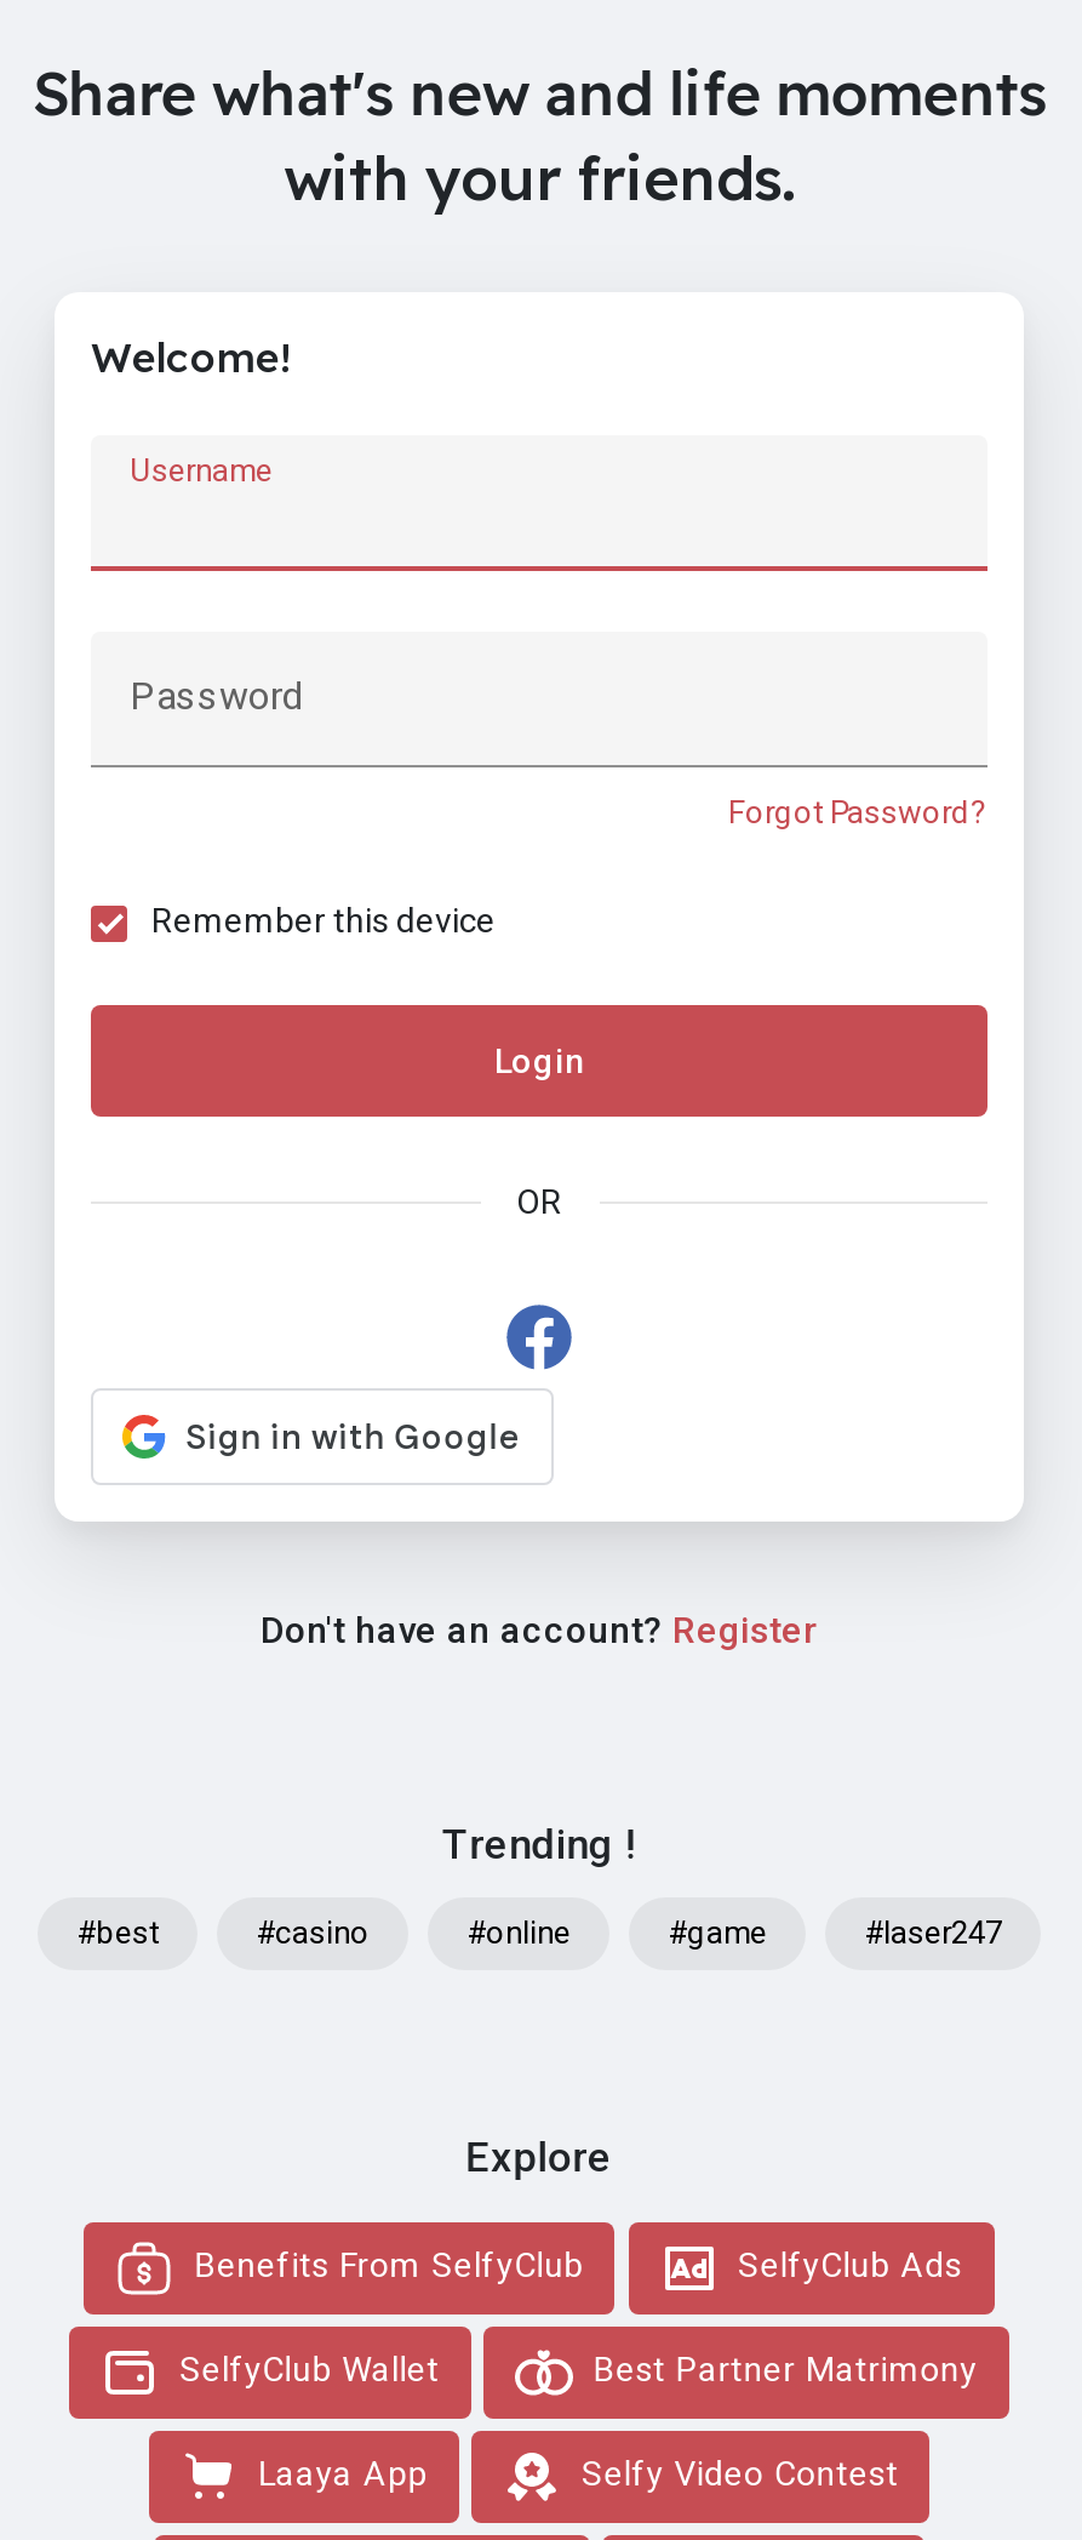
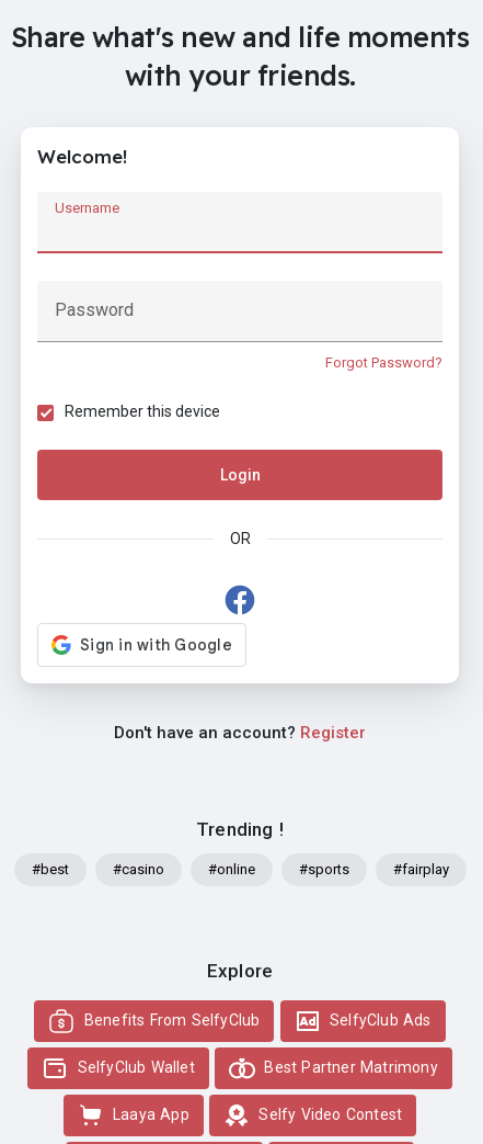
- #game
- #laser247
+ #sports
+ #fairplay
